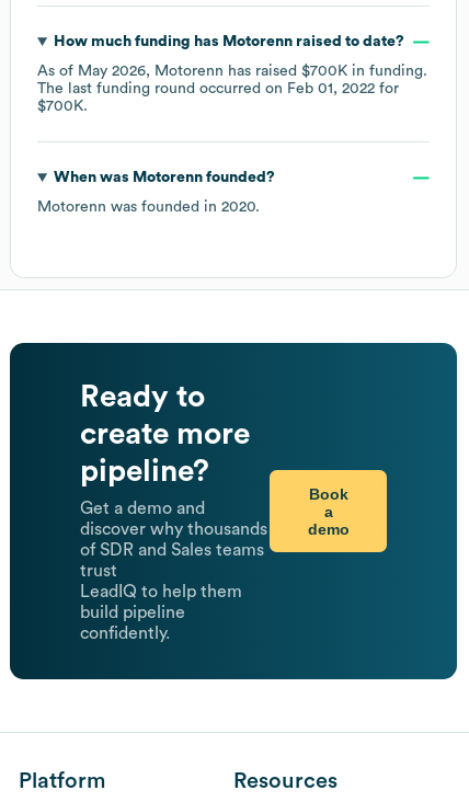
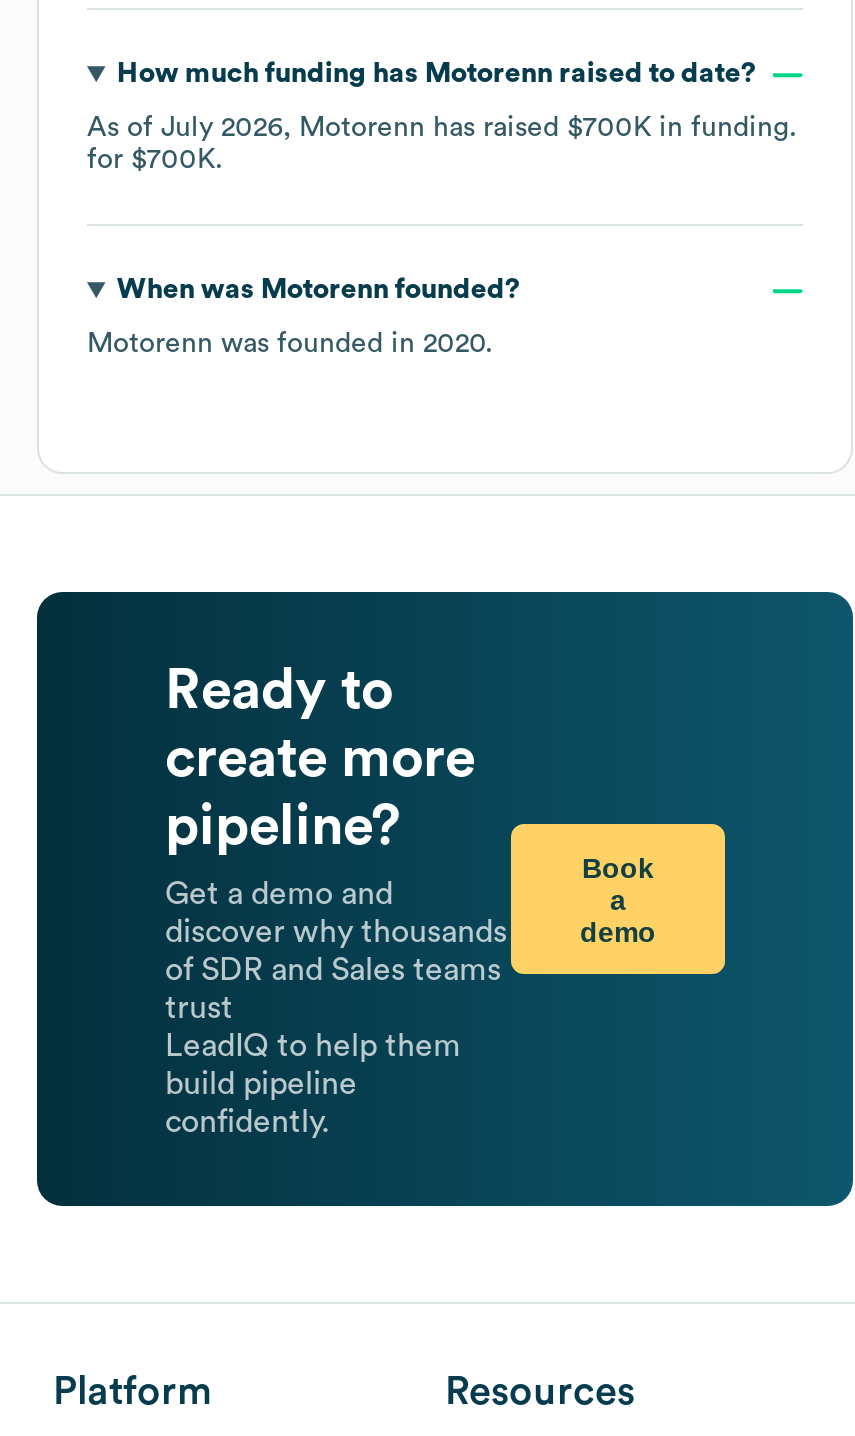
- As of May 2026, Motorenn has raised $700K in funding.
- The last funding round occurred on Feb 01, 2022 for
- $700K.
+ As of July 2026, Motorenn has raised $700K in funding.
+ for $700K.
